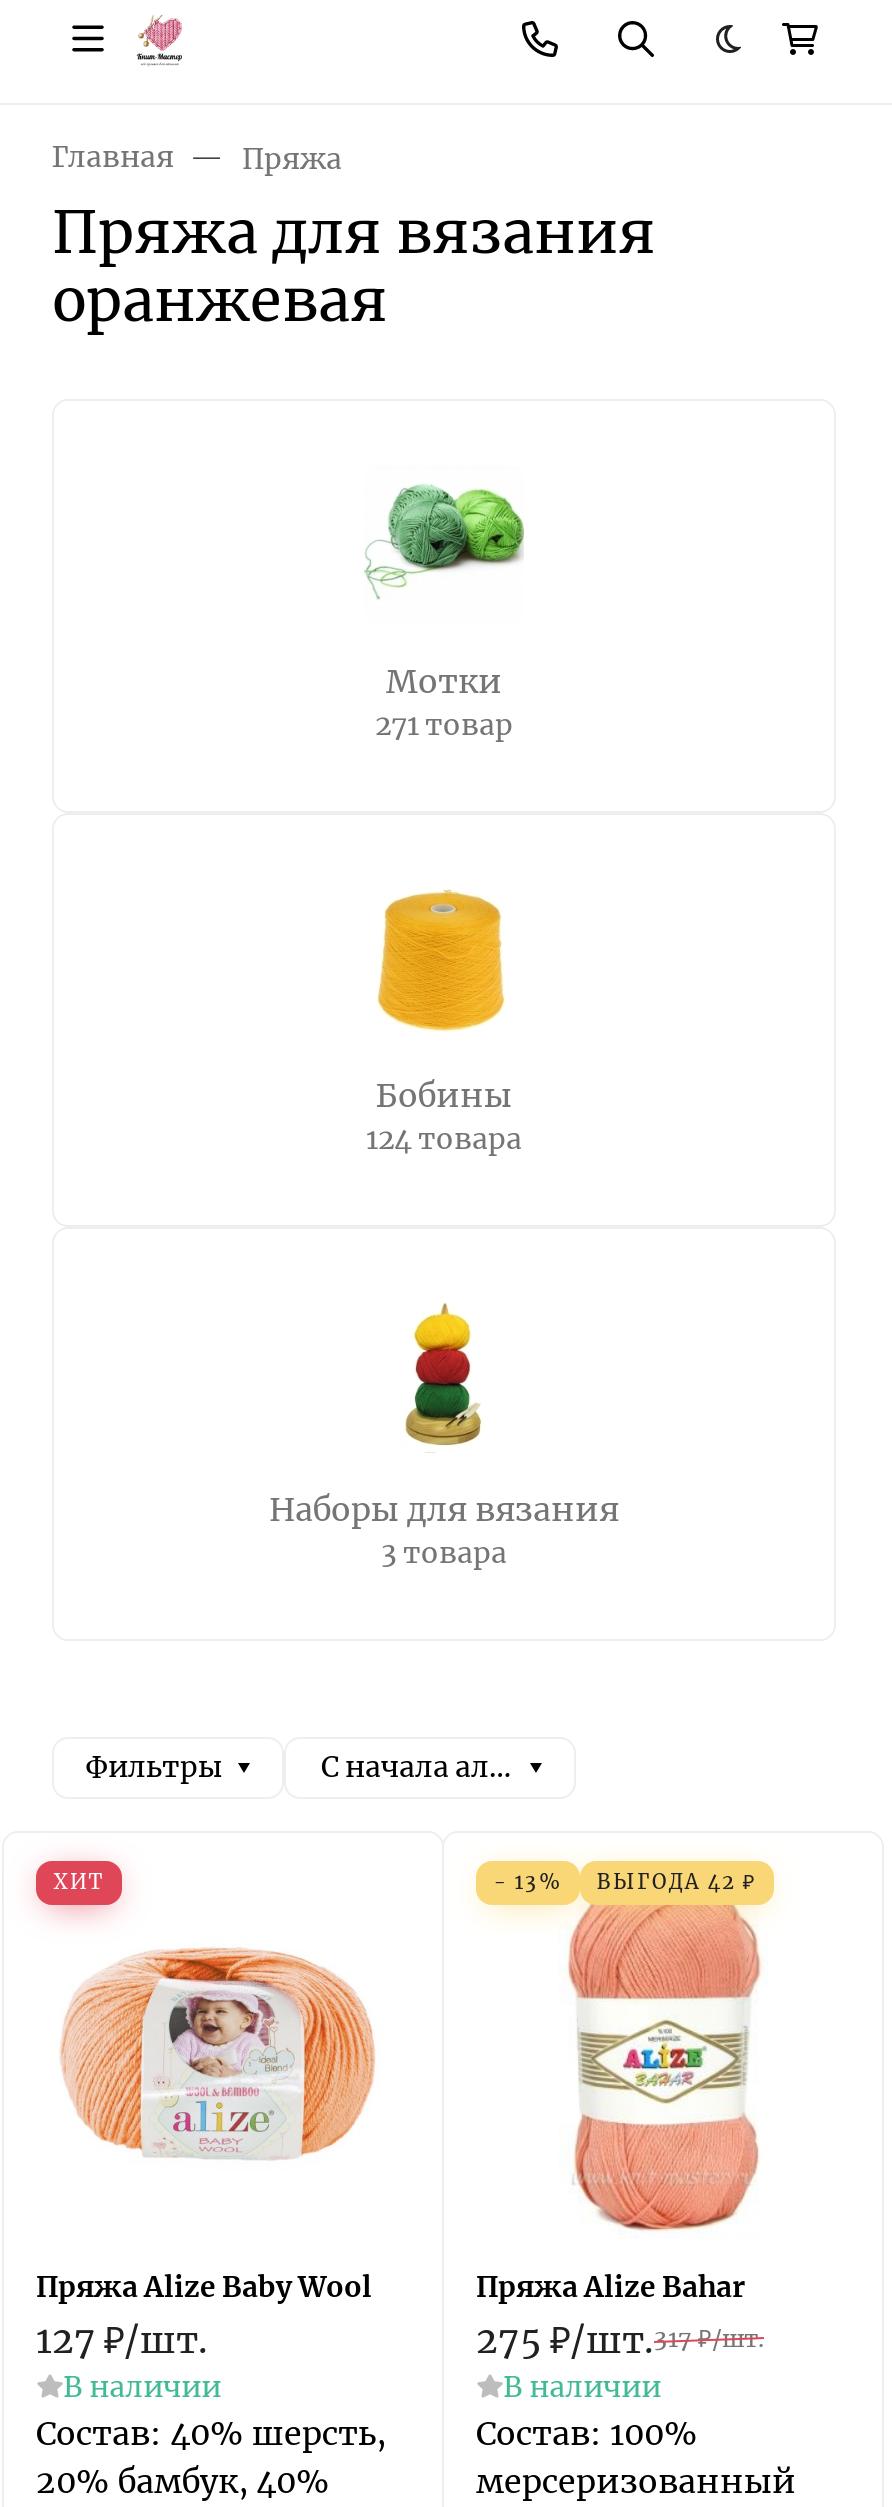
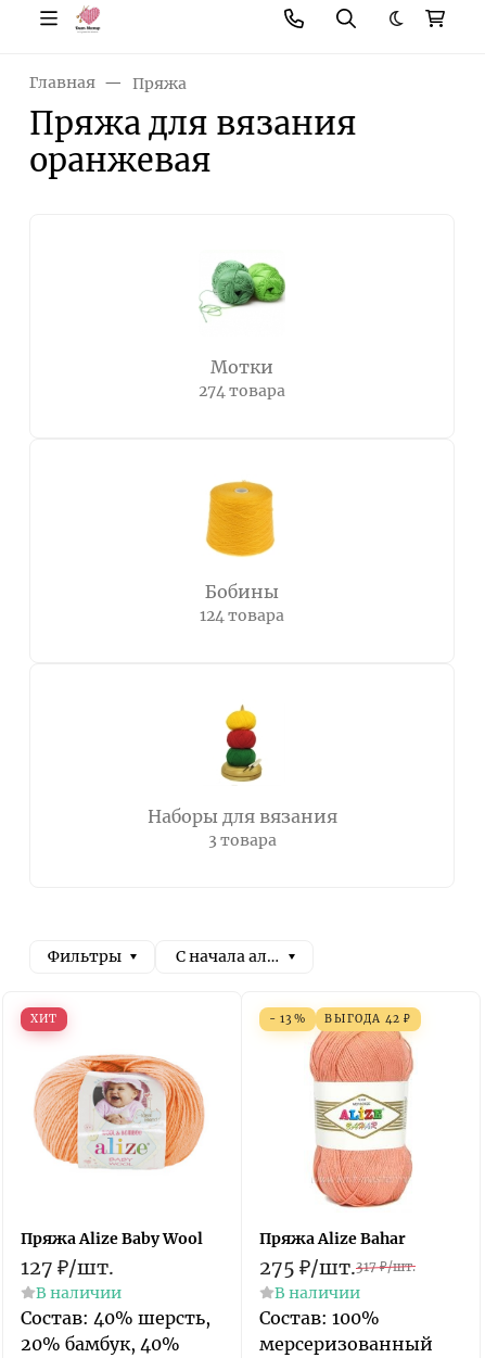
- 271 товар
+ 274 товара
